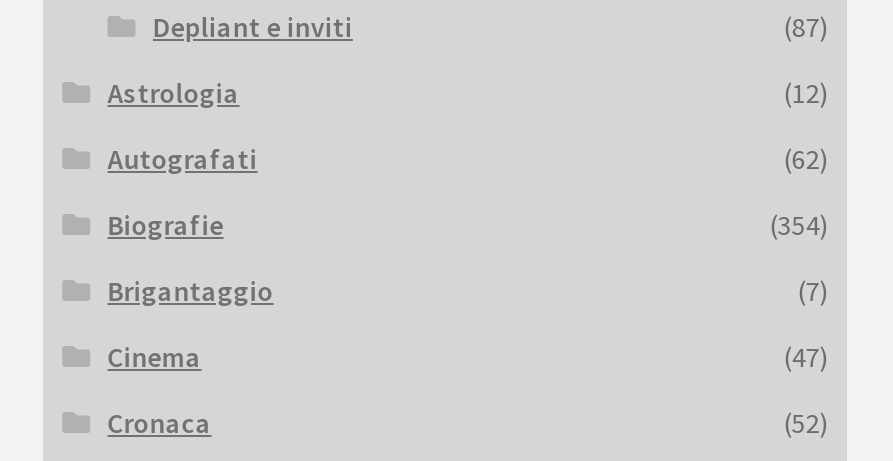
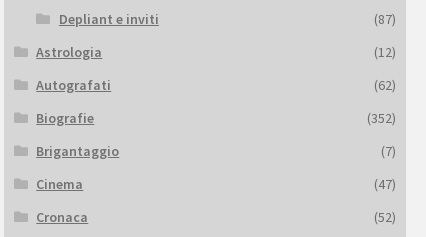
- (354)
+ (352)
